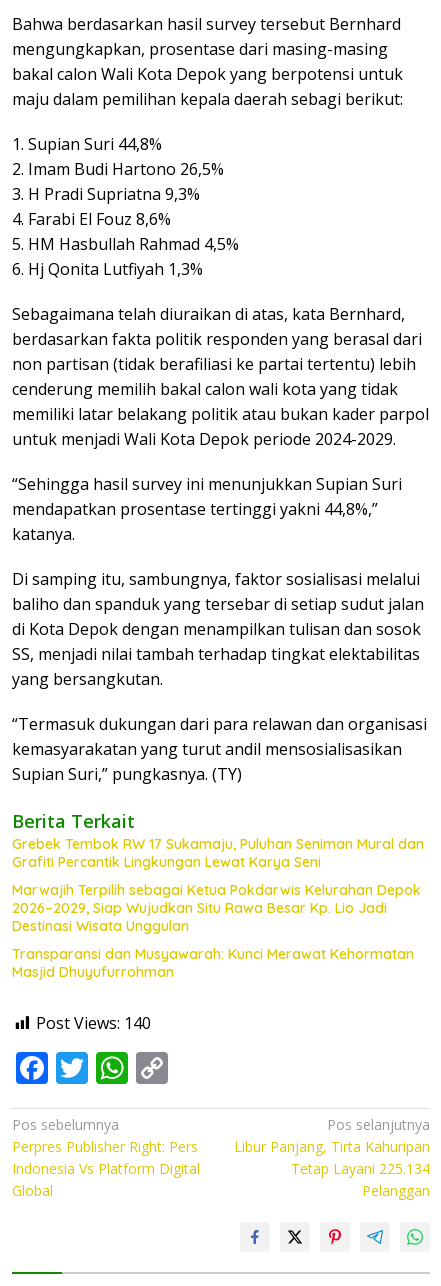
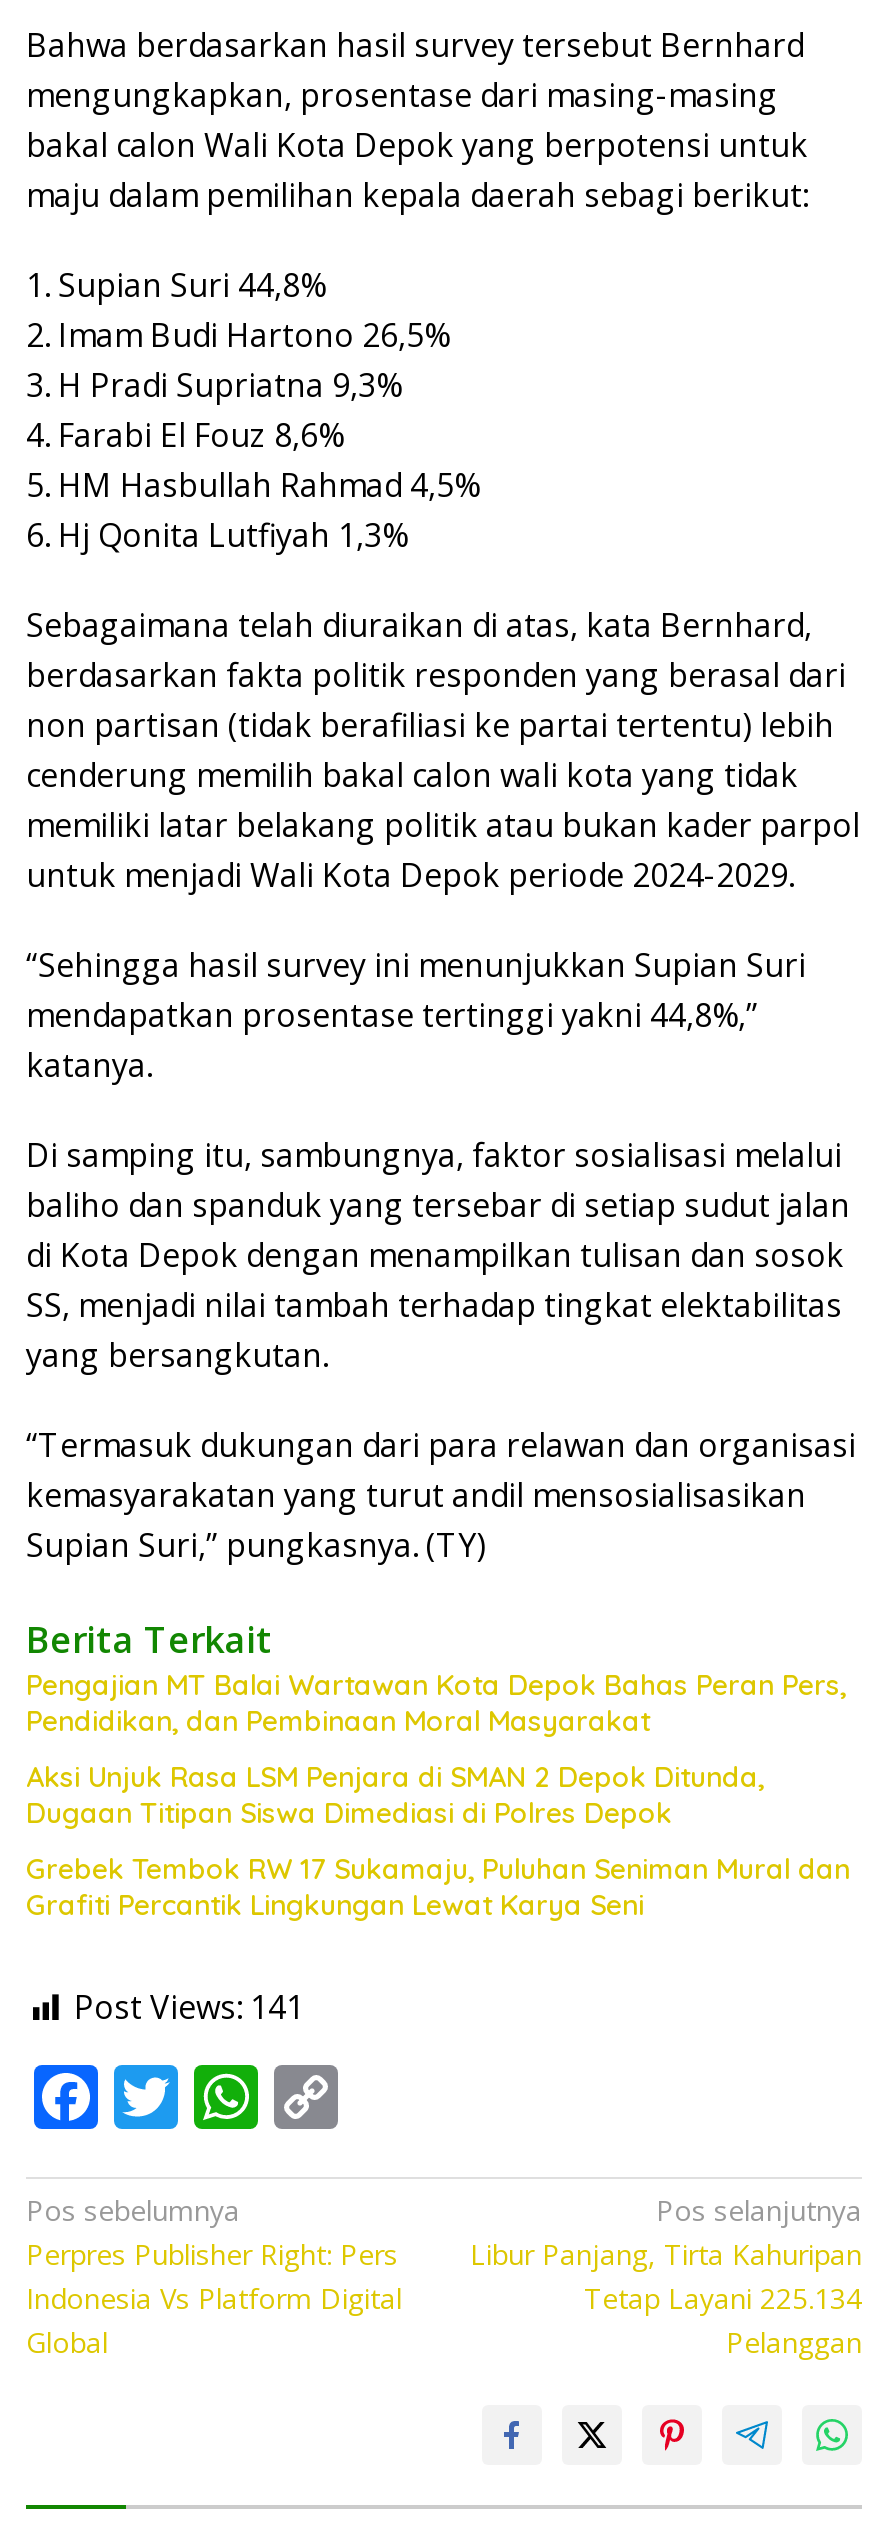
+ Pengajian MT Balai Wartawan Kota Depok Bahas Peran Pers,
+ Pendidikan, dan Pembinaan Moral Masyarakat
+ Aksi Unjuk Rasa LSM Penjara di SMAN 2 Depok Ditunda,
+ Dugaan Titipan Siswa Dimediasi di Polres Depok

moved down: Grebek Tembok RW 17 Sukamaju, Puluhan Seniman Mural dan | Grafiti Percantik Lingkungan Lewat Karya Seni

- Marwajih Terpilih sebagai Ketua Pokdarwis Kelurahan Depok
- 2026–2029, Siap Wujudkan Situ Rawa Besar Kp. Lio Jadi
- Destinasi Wisata Unggulan
- Transparansi dan Musyawarah: Kunci Merawat Kehormatan
- Masjid Dhuyufurrohman
- Post Views: 140
+ Post Views: 141
